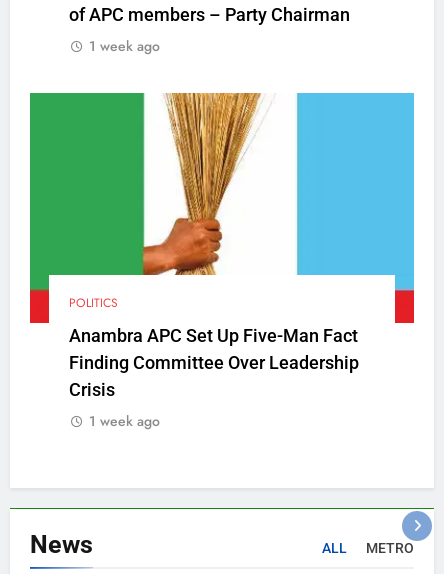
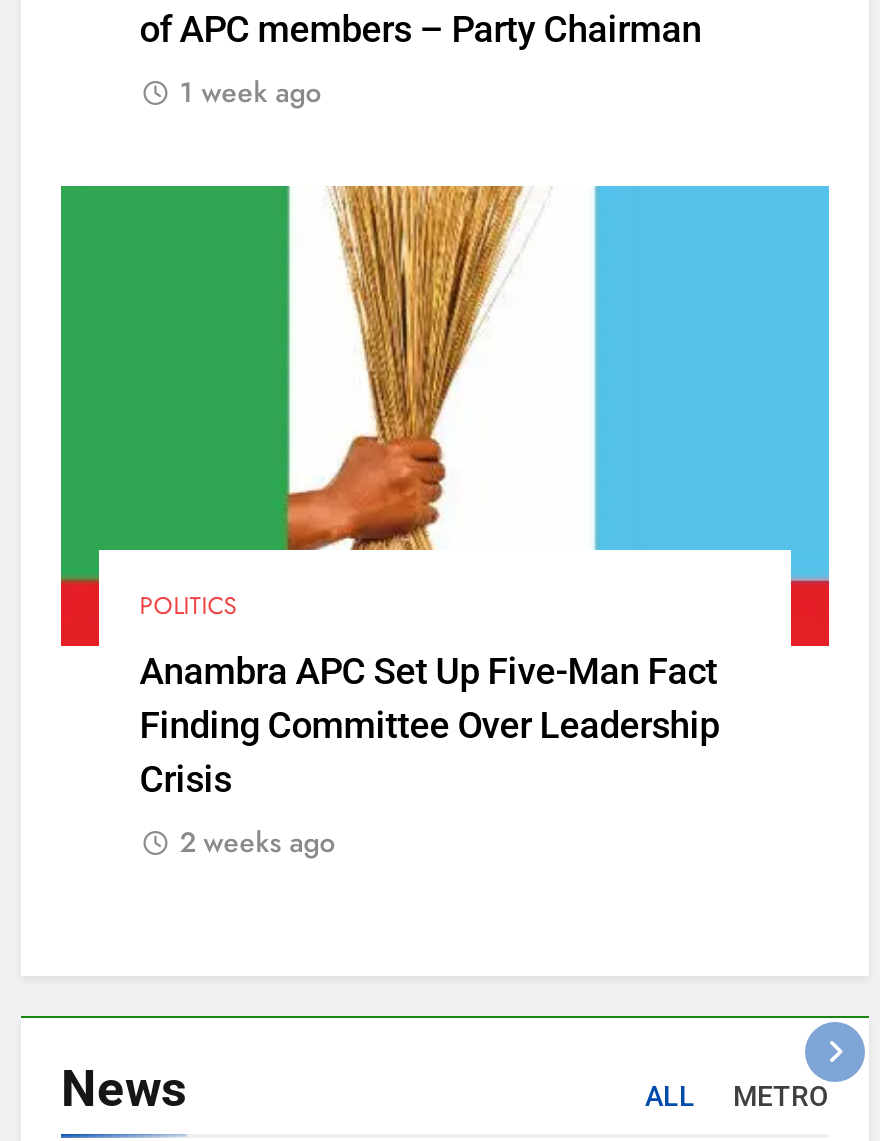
- 1 week ago
+ 2 weeks ago
